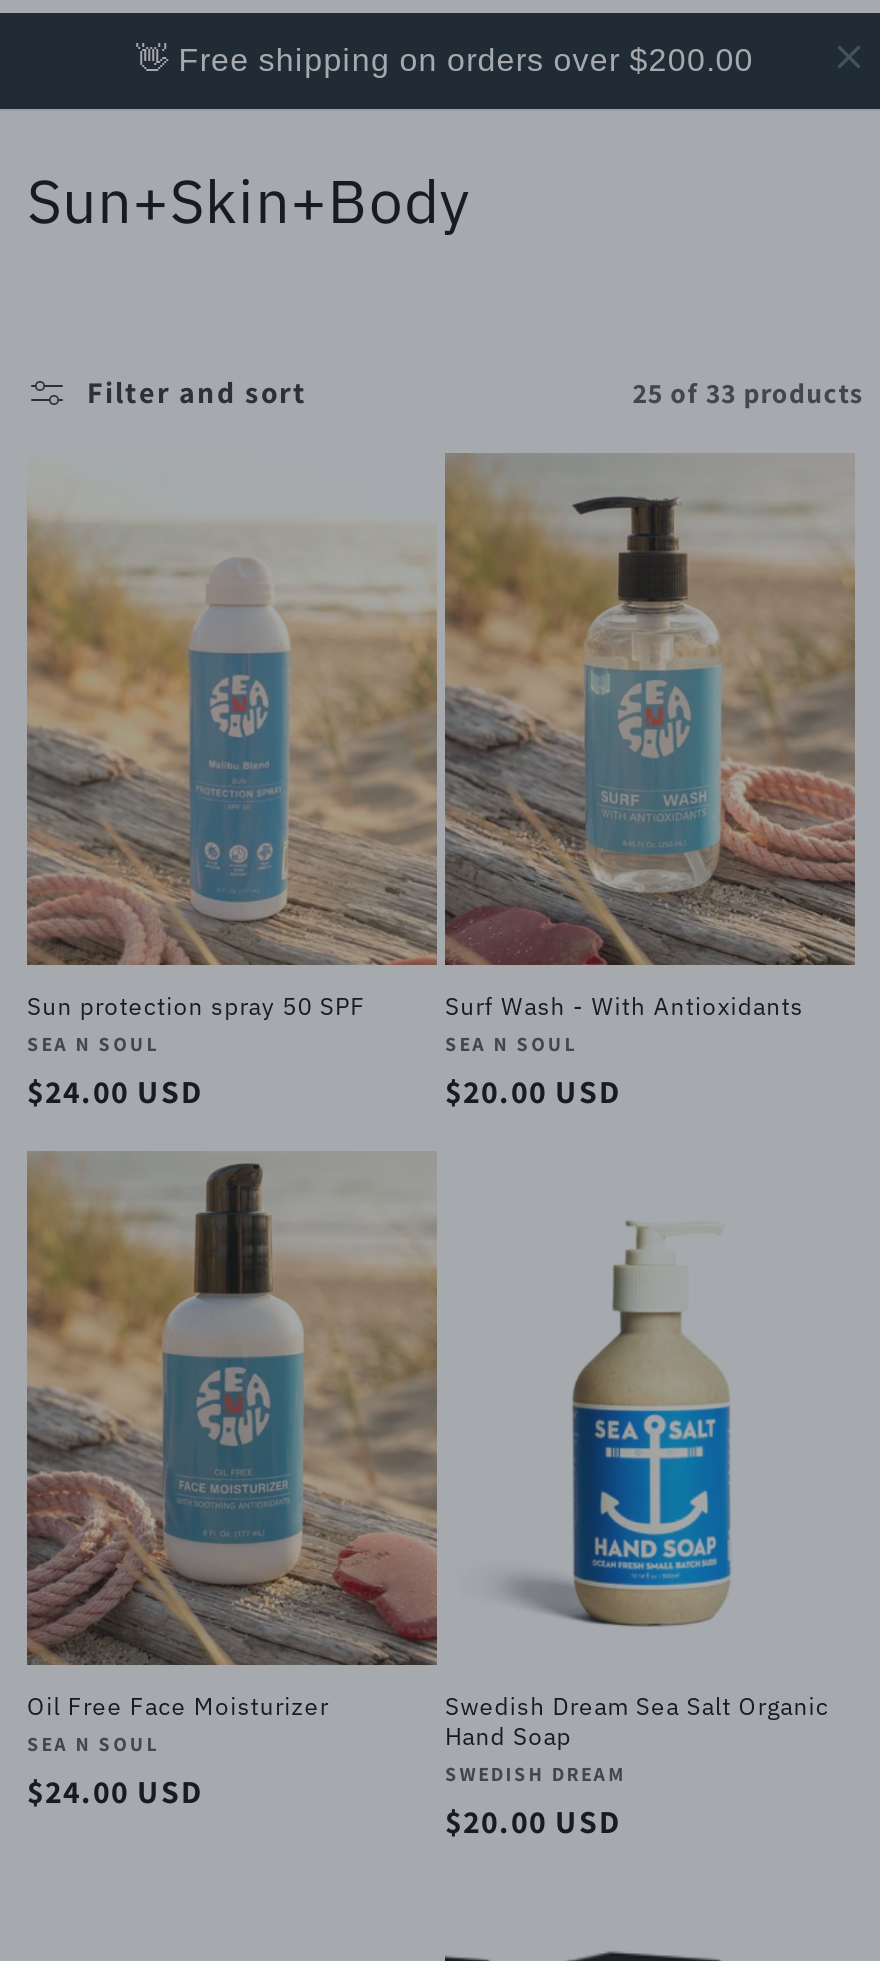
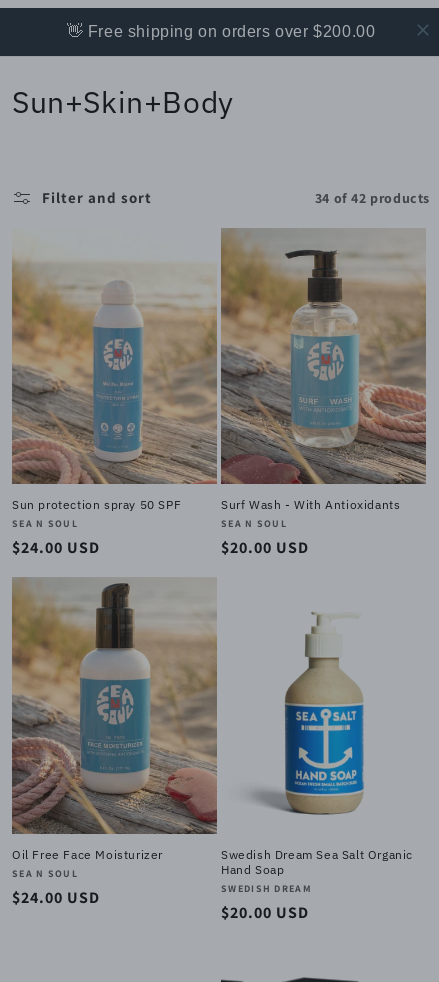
- 25 of 33 products
+ 34 of 42 products
